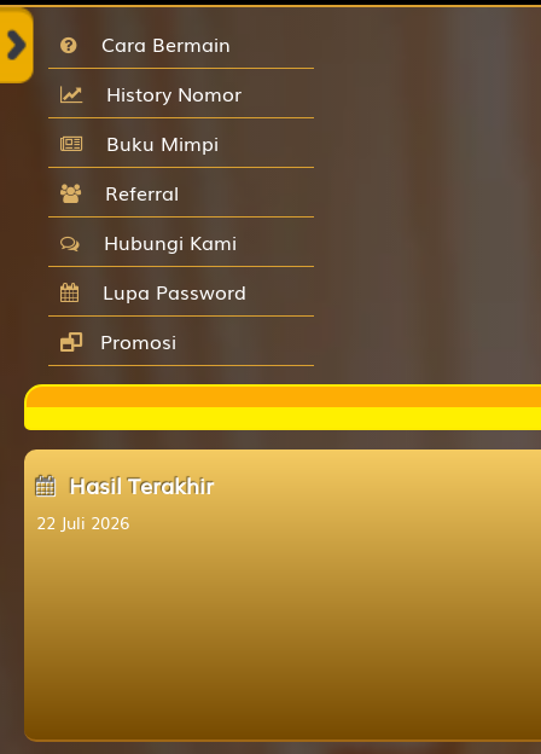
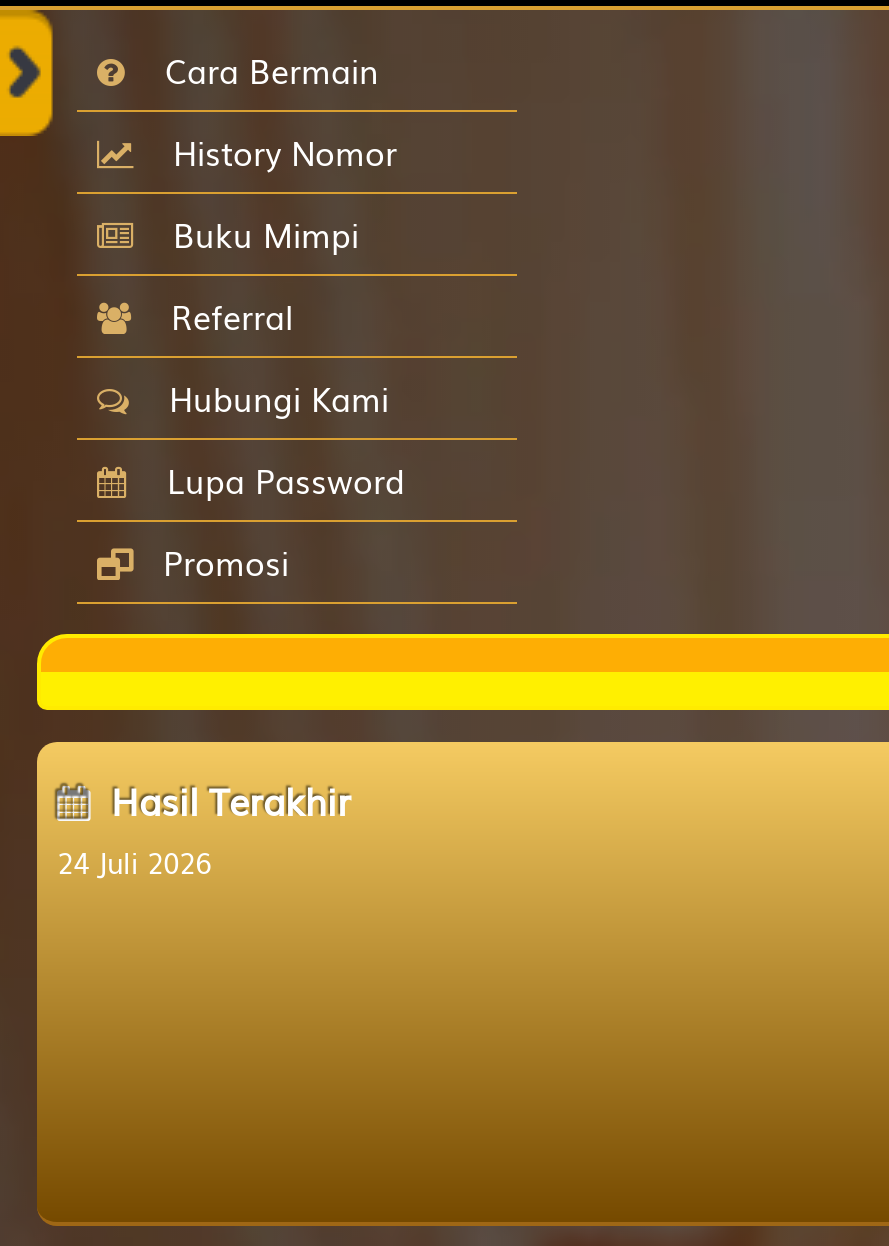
- 22 Juli 2026
+ 24 Juli 2026
